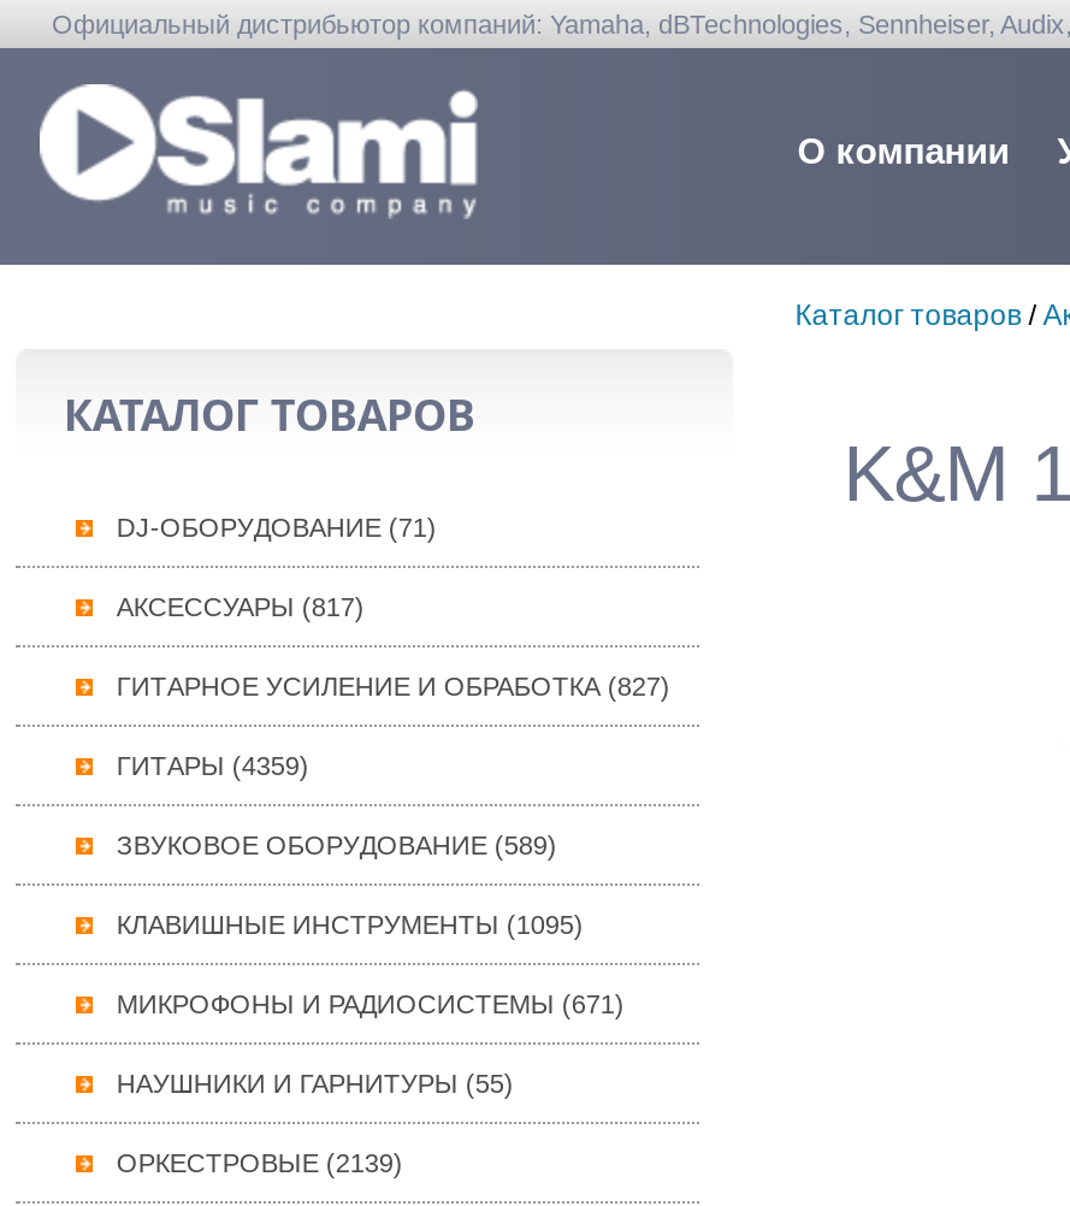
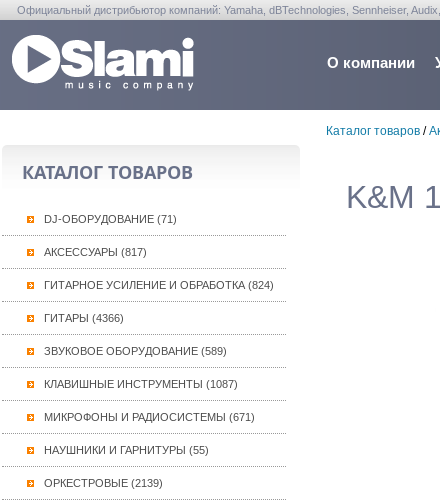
- ГИТАРНОЕ УСИЛЕНИЕ И ОБРАБОТКА (827)
+ ГИТАРНОЕ УСИЛЕНИЕ И ОБРАБОТКА (824)

- ГИТАРЫ (4359)
+ ГИТАРЫ (4366)

- КЛАВИШНЫЕ ИНСТРУМЕНТЫ (1095)
+ КЛАВИШНЫЕ ИНСТРУМЕНТЫ (1087)
